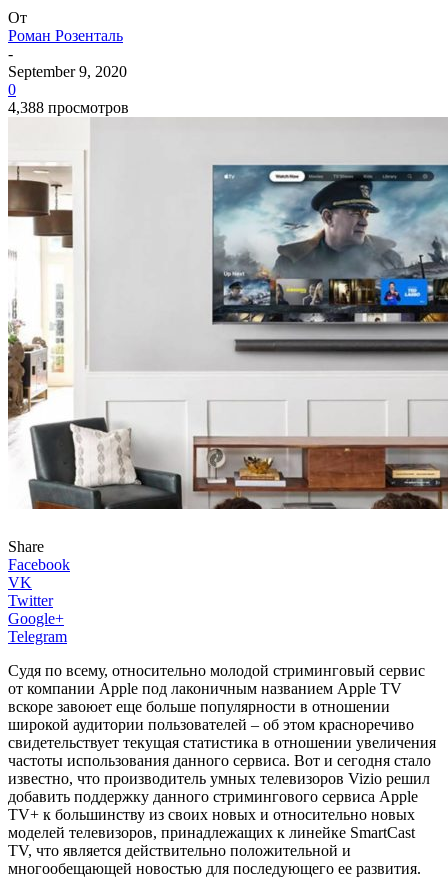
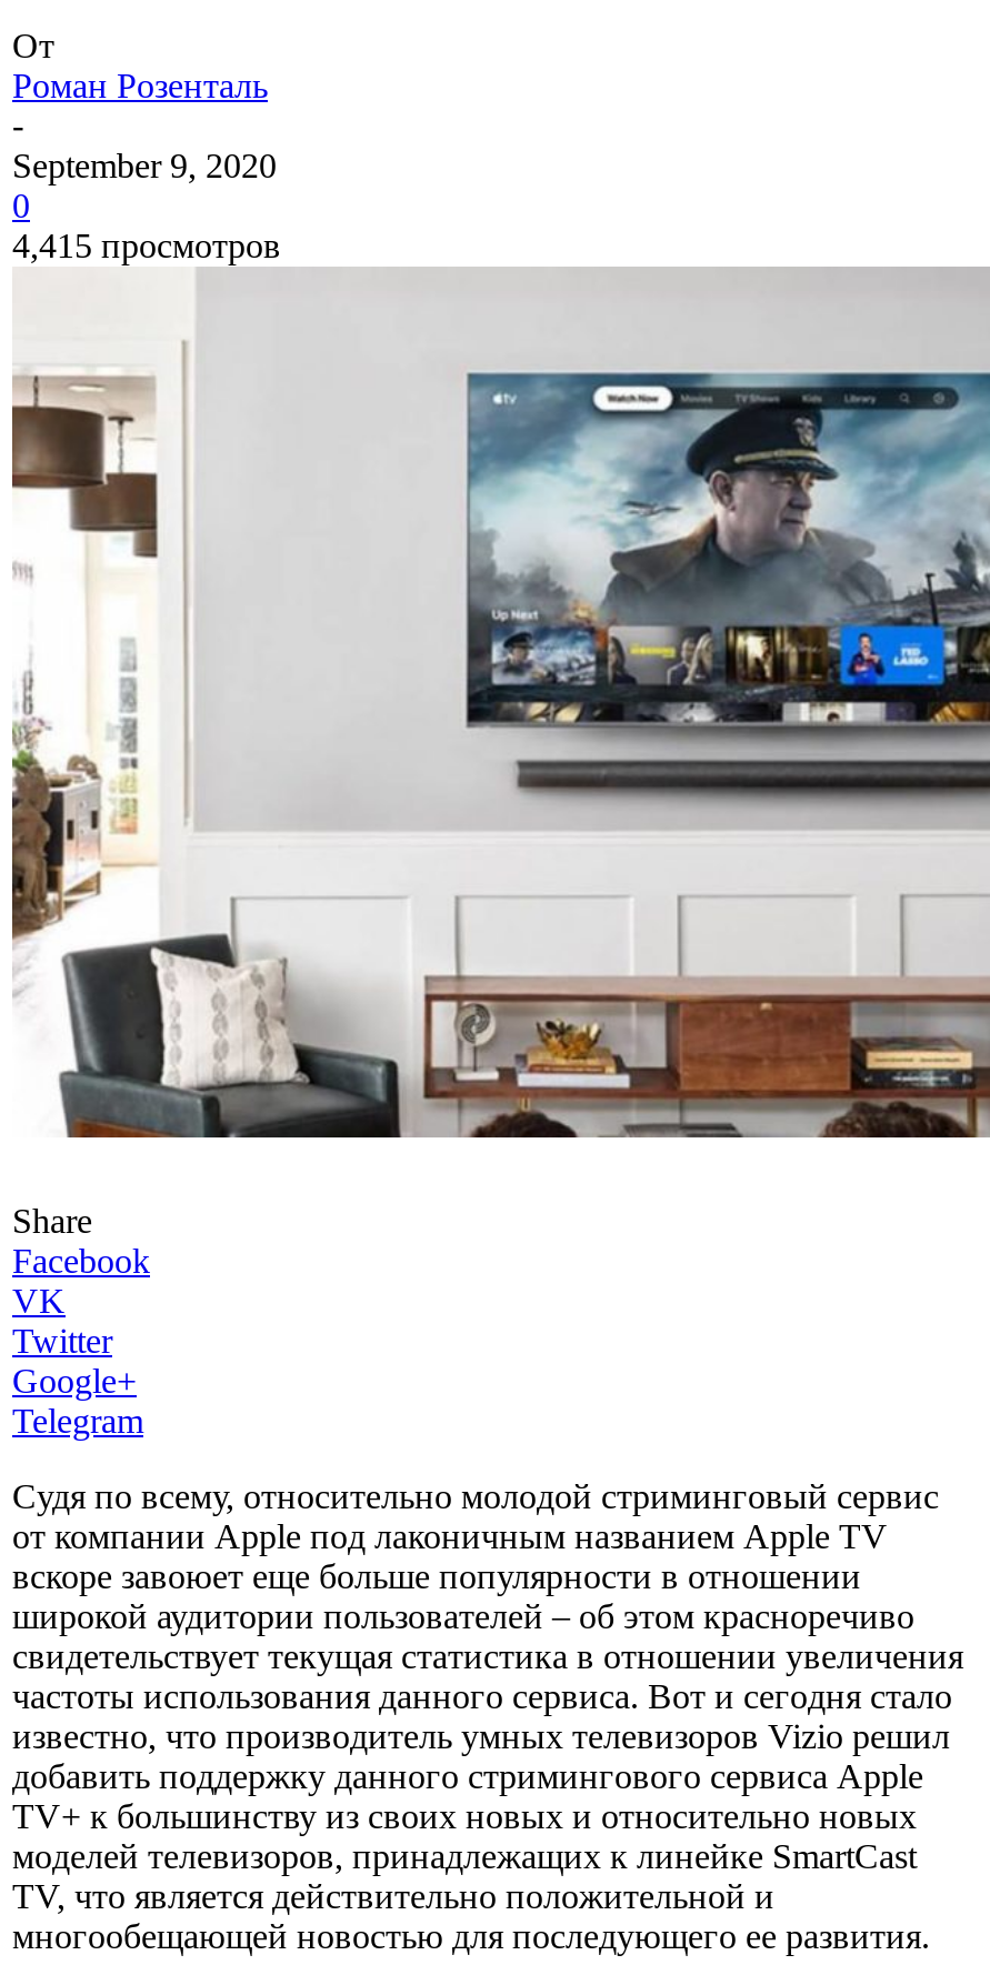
- 4,388 просмотров
+ 4,415 просмотров
